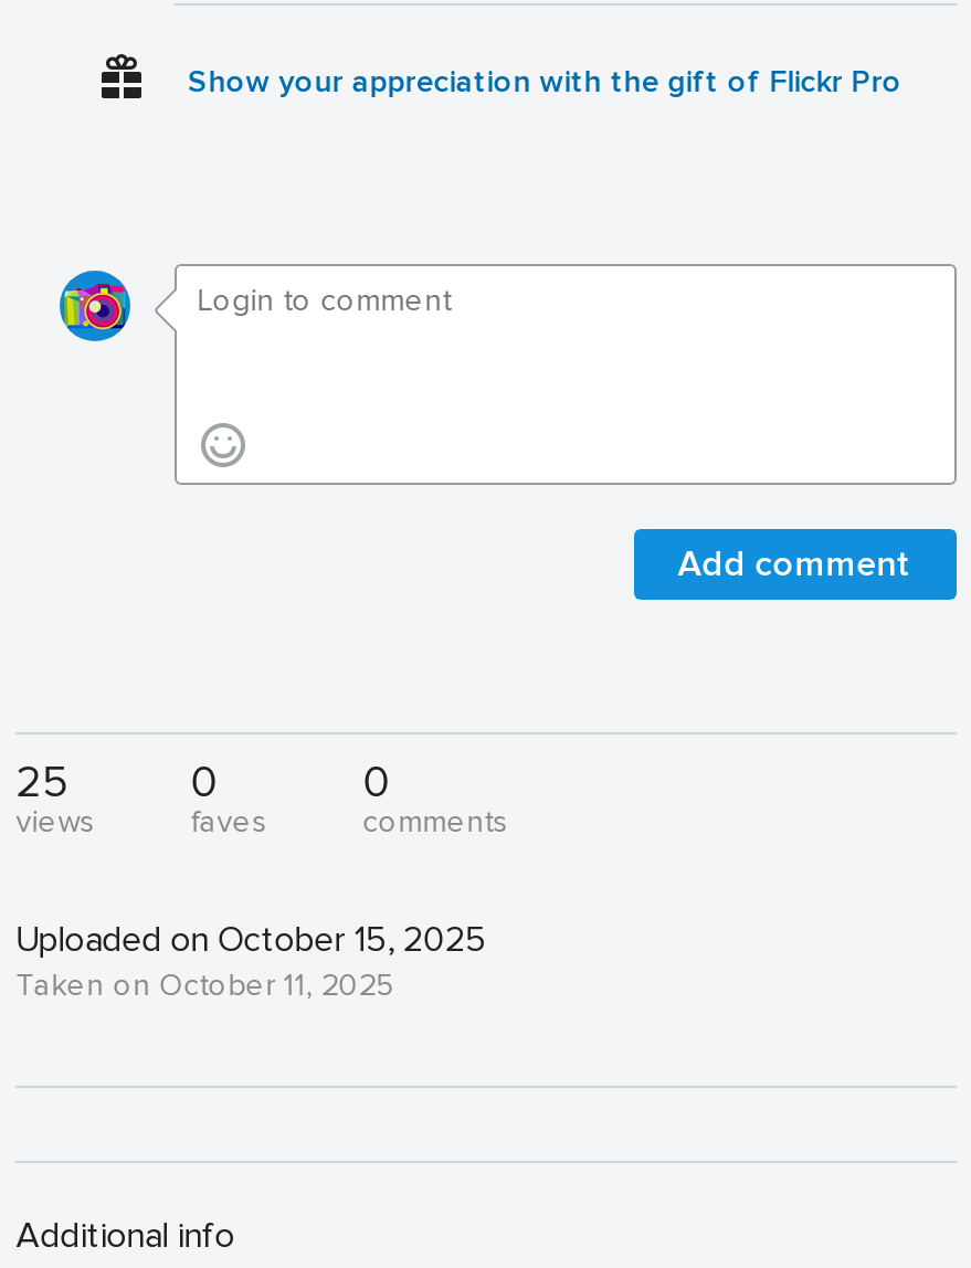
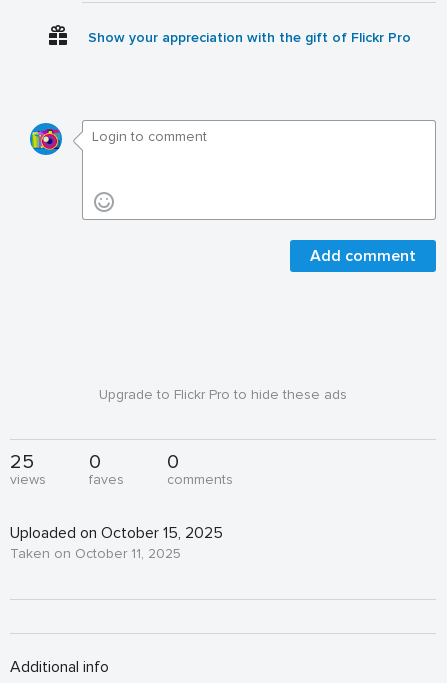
+ Upgrade to Flickr Pro to hide these ads
